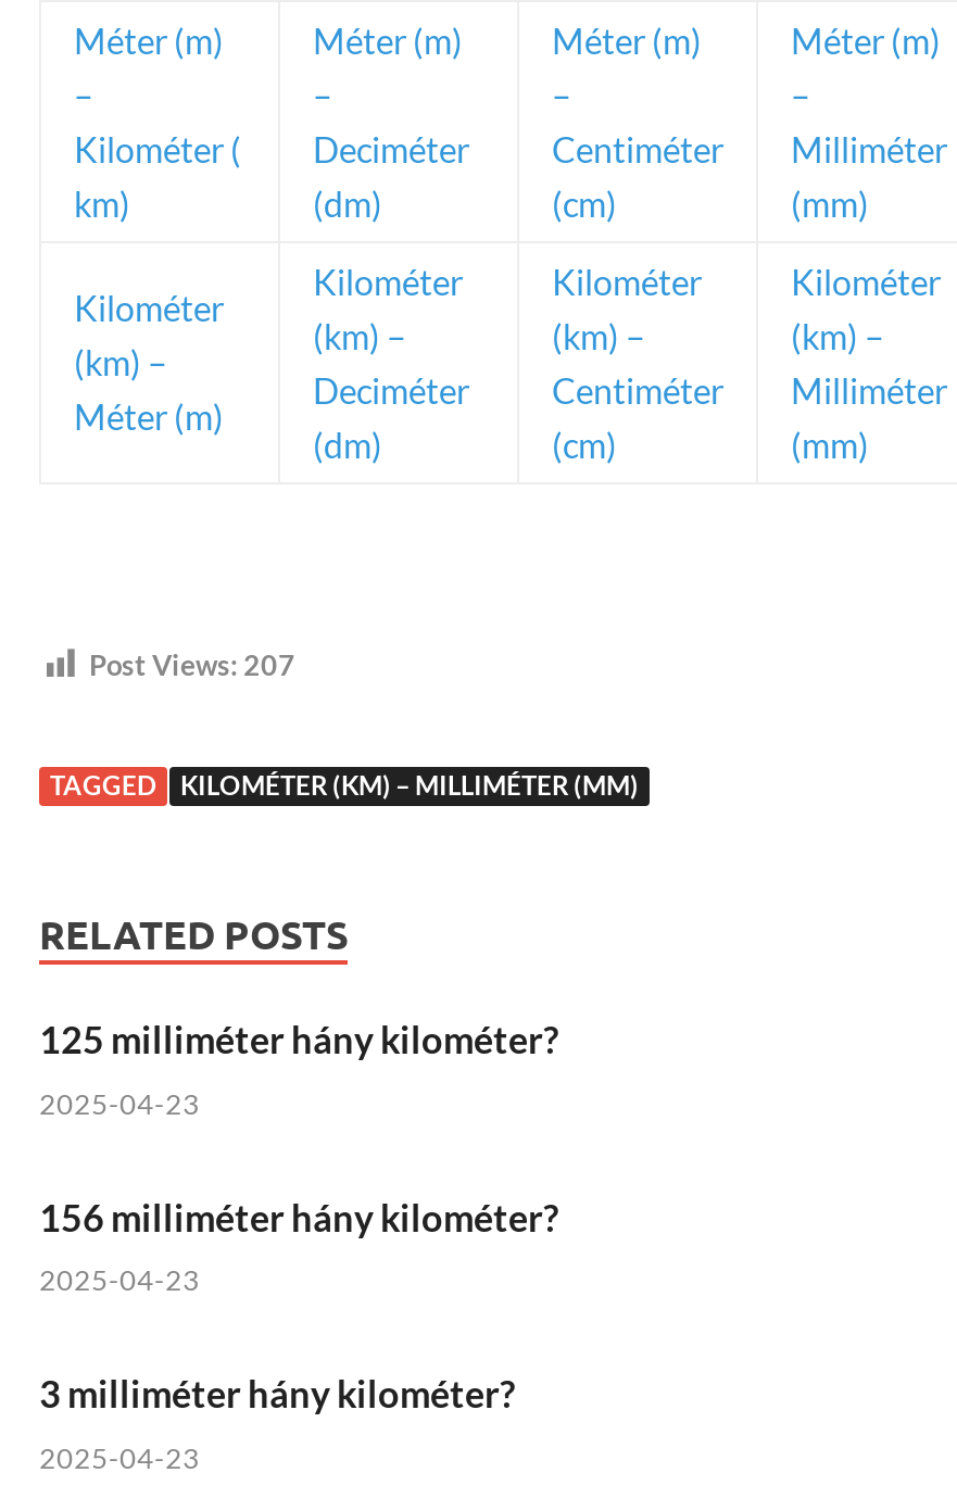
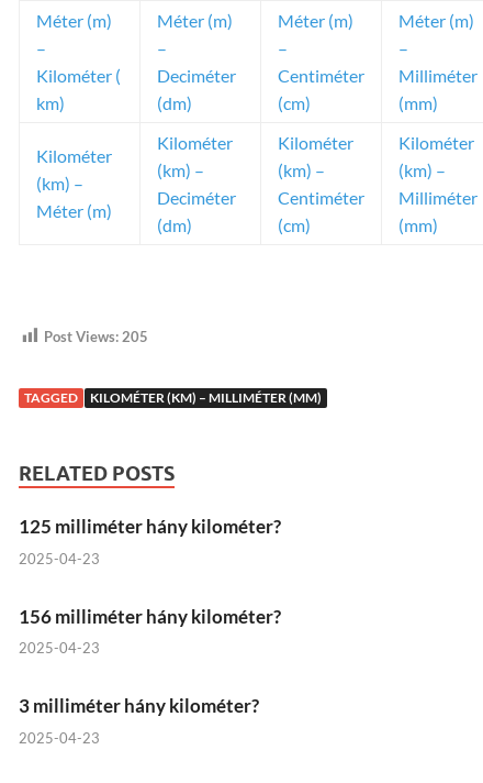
- Post Views: 207
+ Post Views: 205
